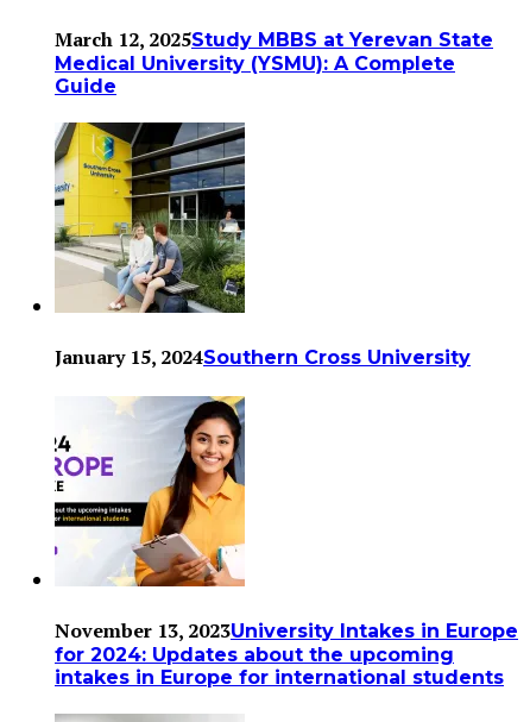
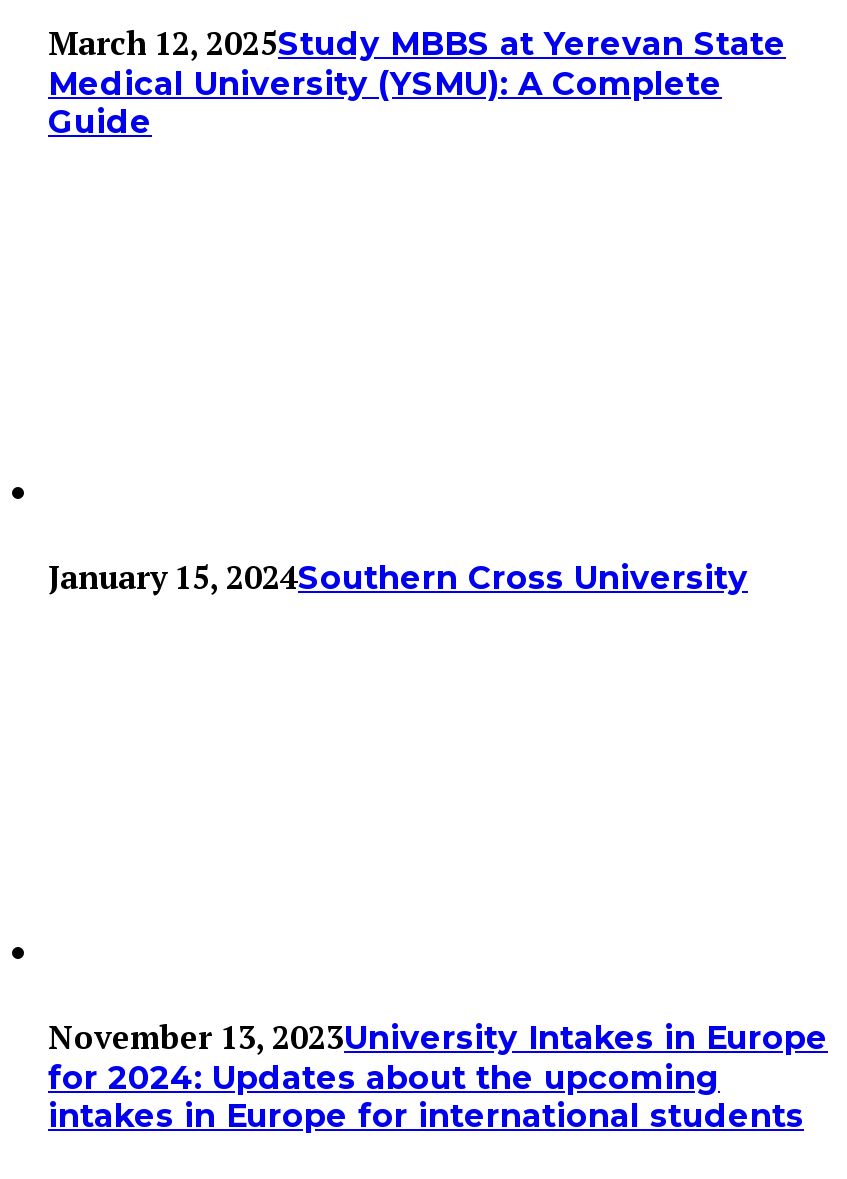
- [image]

- [image]
